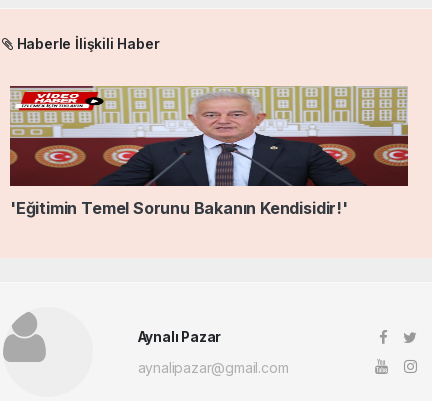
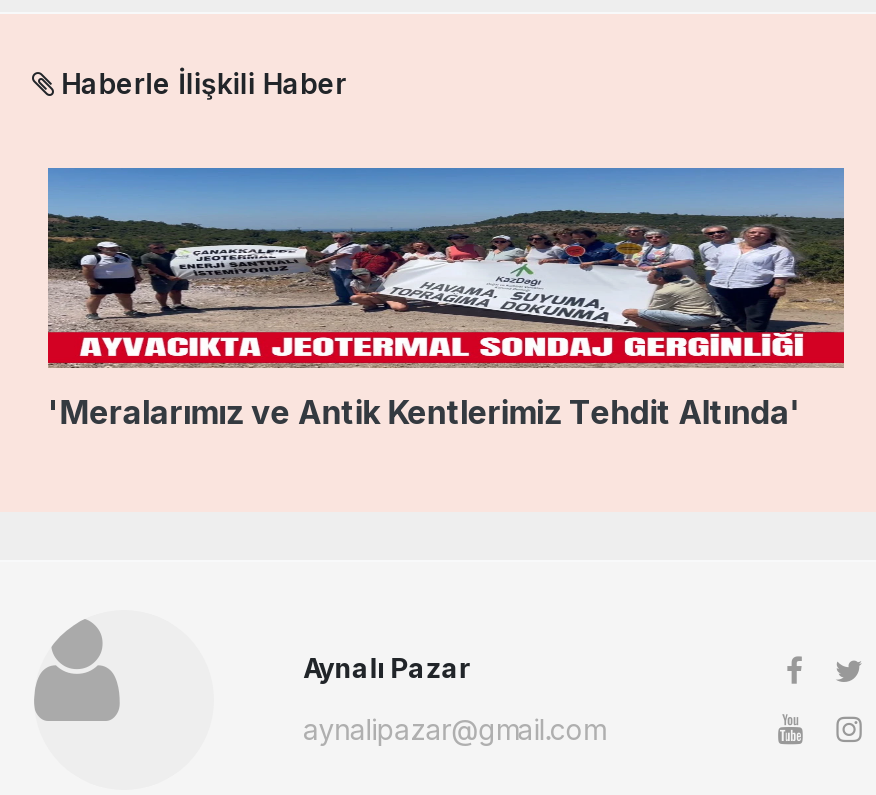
- [image]
- 'Eğitimin Temel Sorunu Bakanın Kendisidir!'
+ [image]
+ 'Meralarımız ve Antik Kentlerimiz Tehdit Altında'
